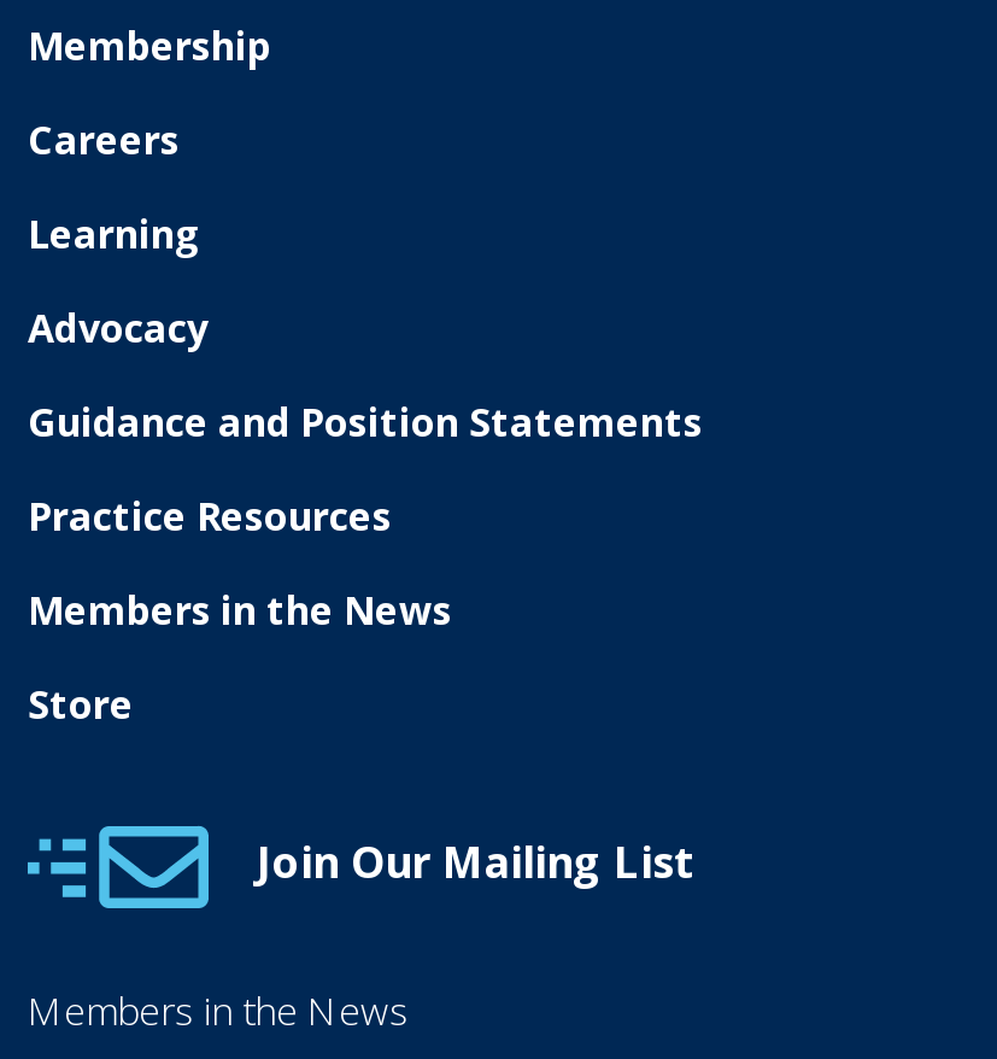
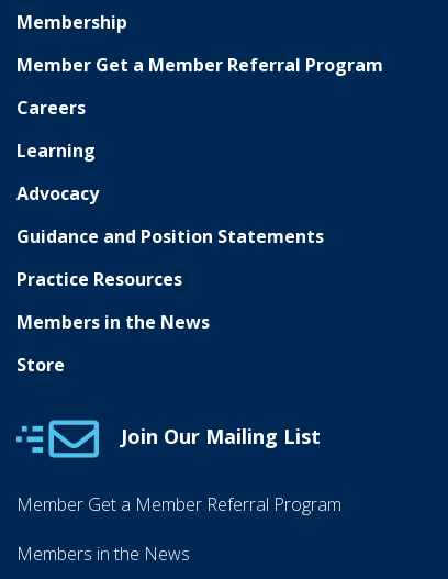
+ Member Get a Member Referral Program

+ Member Get a Member Referral Program
